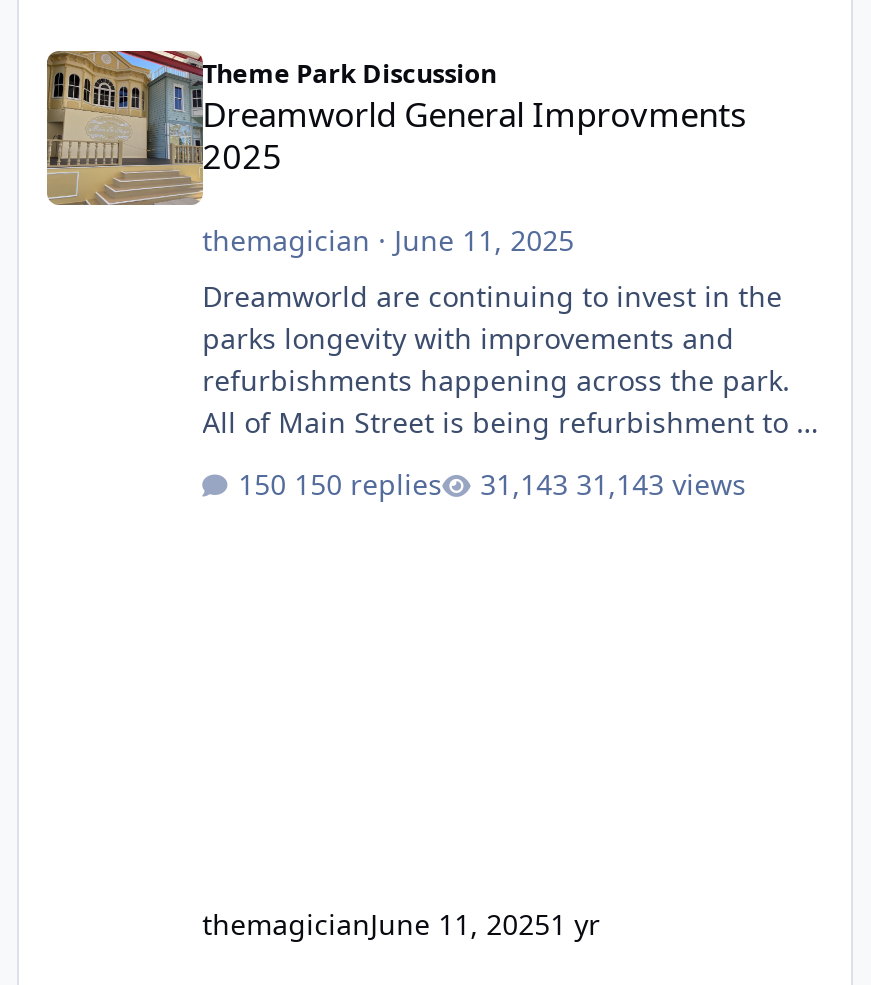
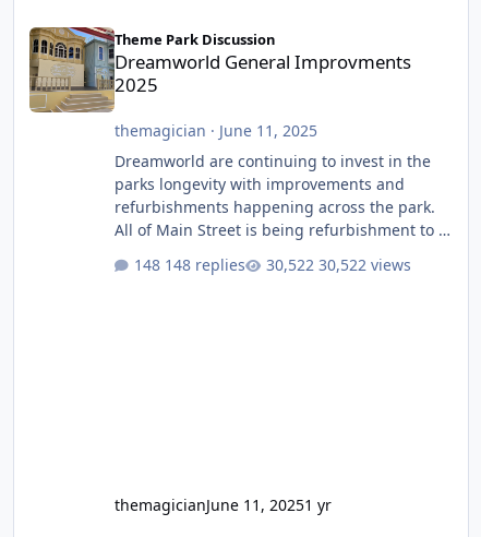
- 150 replies
+ 148 replies

- 31,143 views
+ 30,522 views
